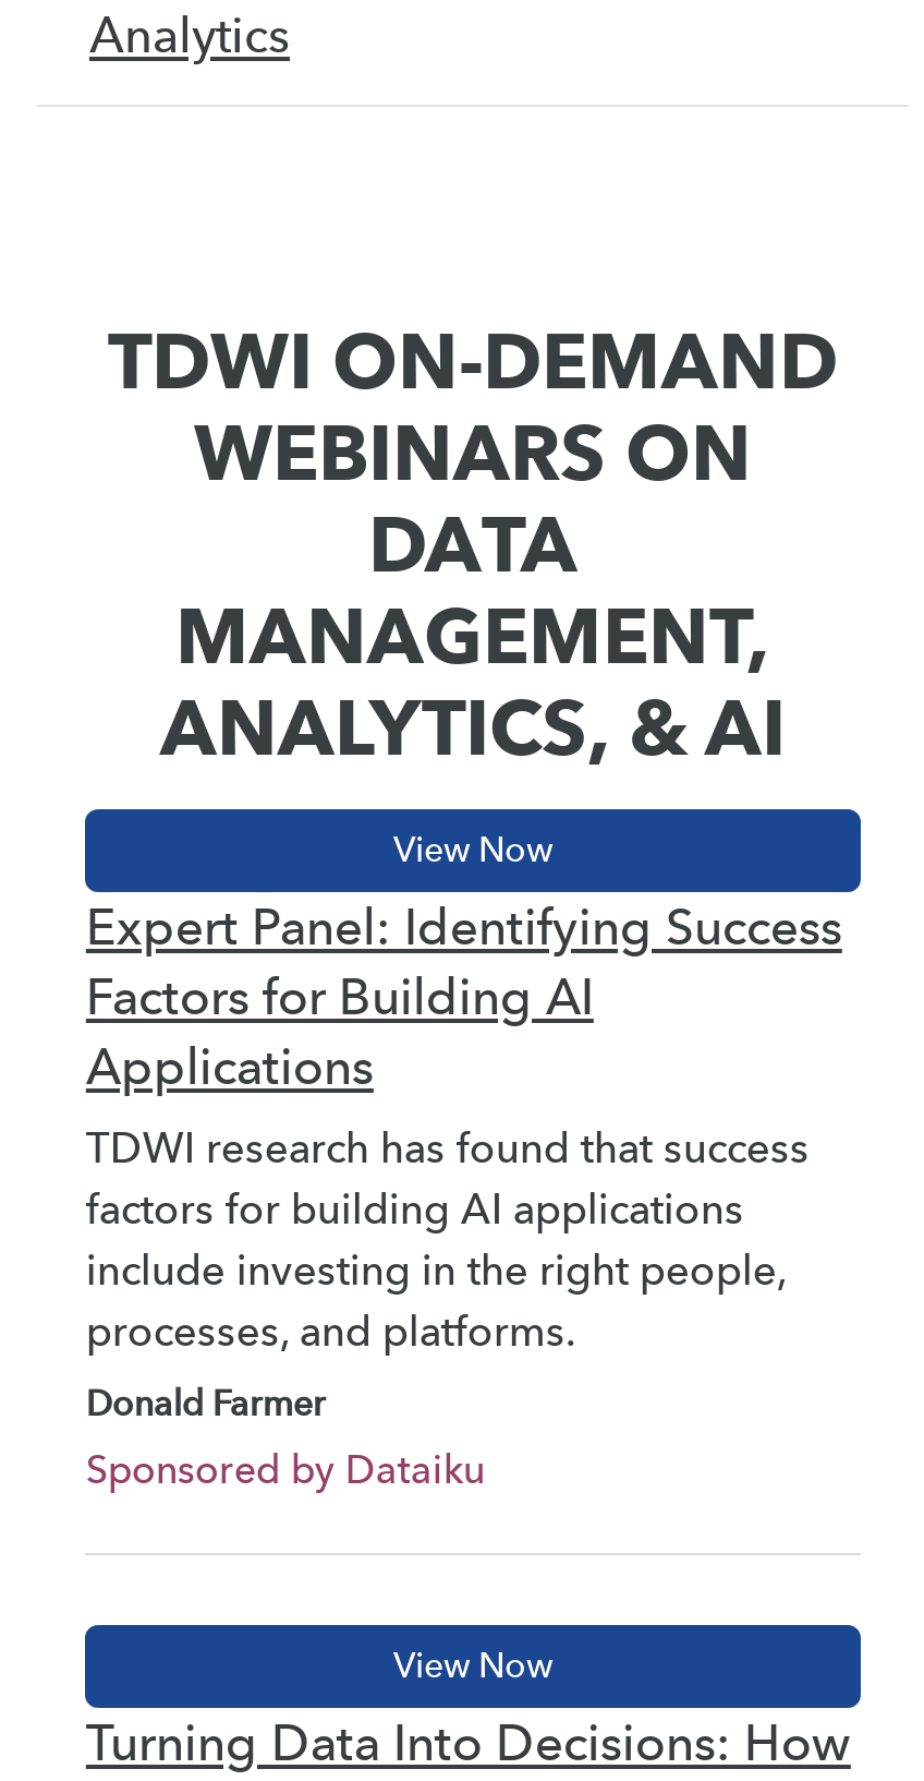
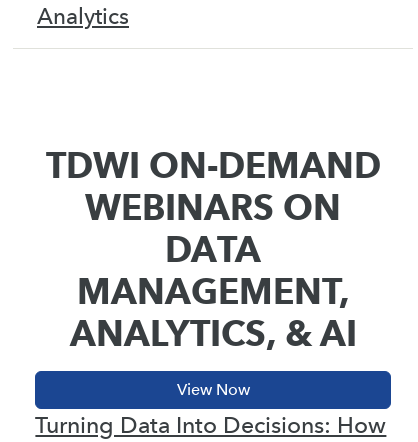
- Expert Panel: Identifying Success
- Factors for Building AI
- Applications
- TDWI research has found that success
- factors for building AI applications
- include investing in the right people,
- processes, and platforms.
- Donald Farmer
- Sponsored by Dataiku
